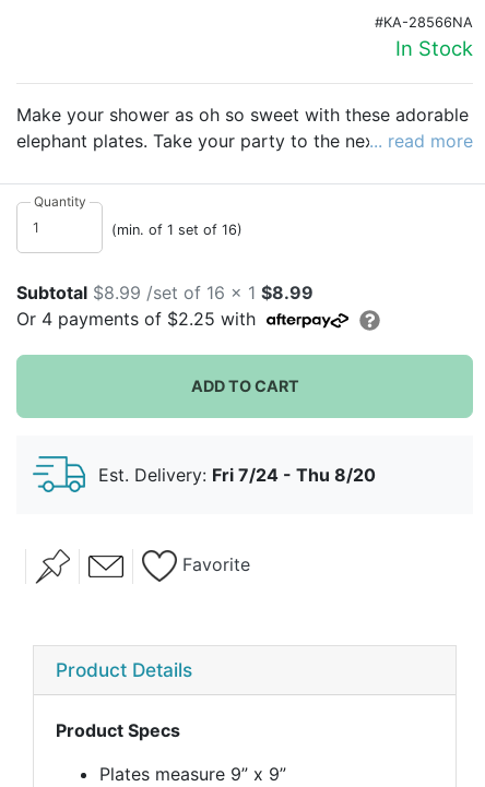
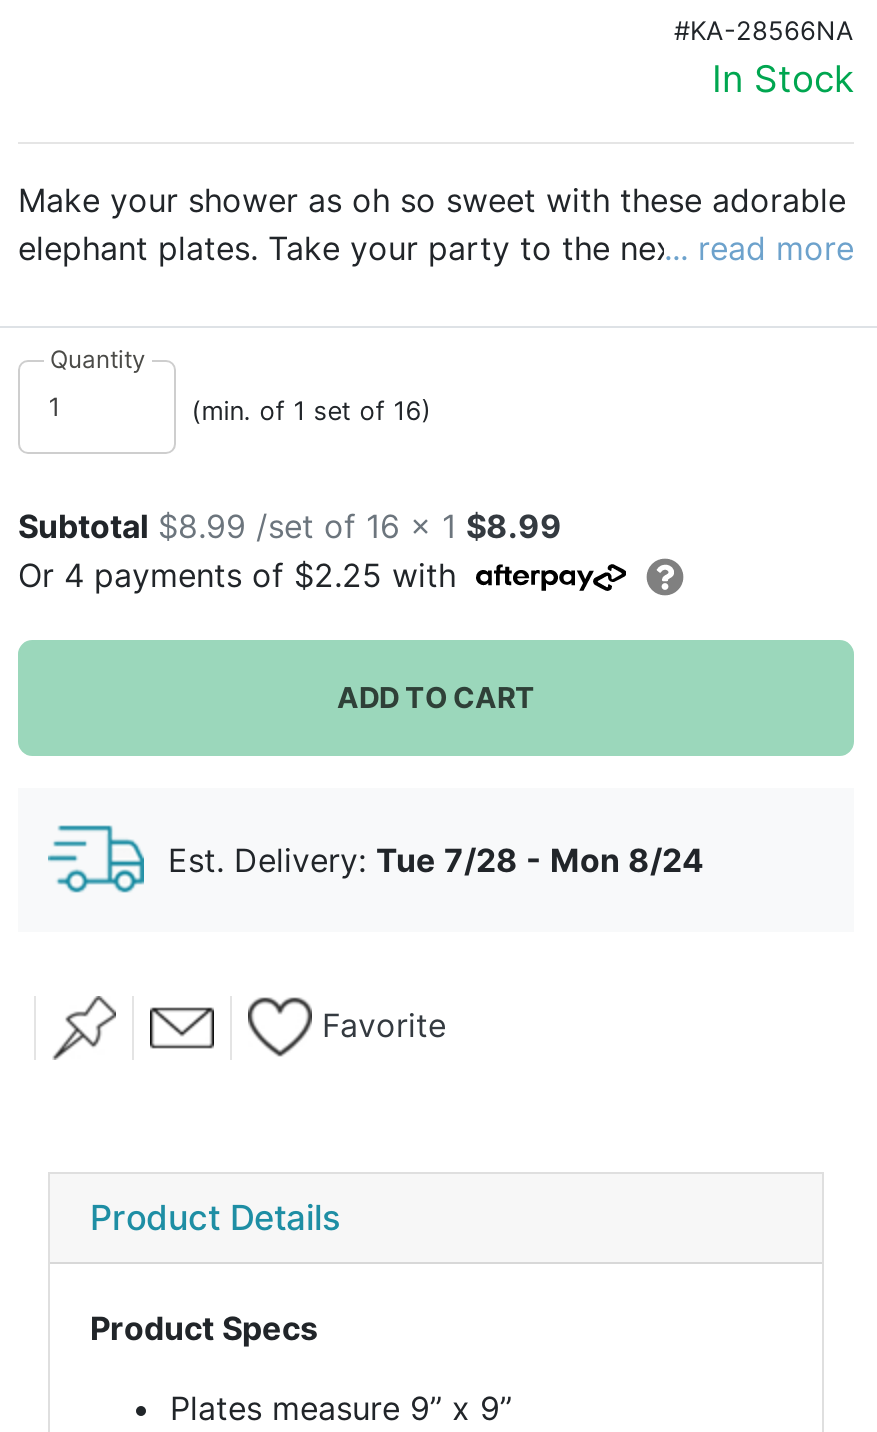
- Est. Delivery: Fri 7/24 - Thu 8/20
+ Est. Delivery: Tue 7/28 - Mon 8/24
